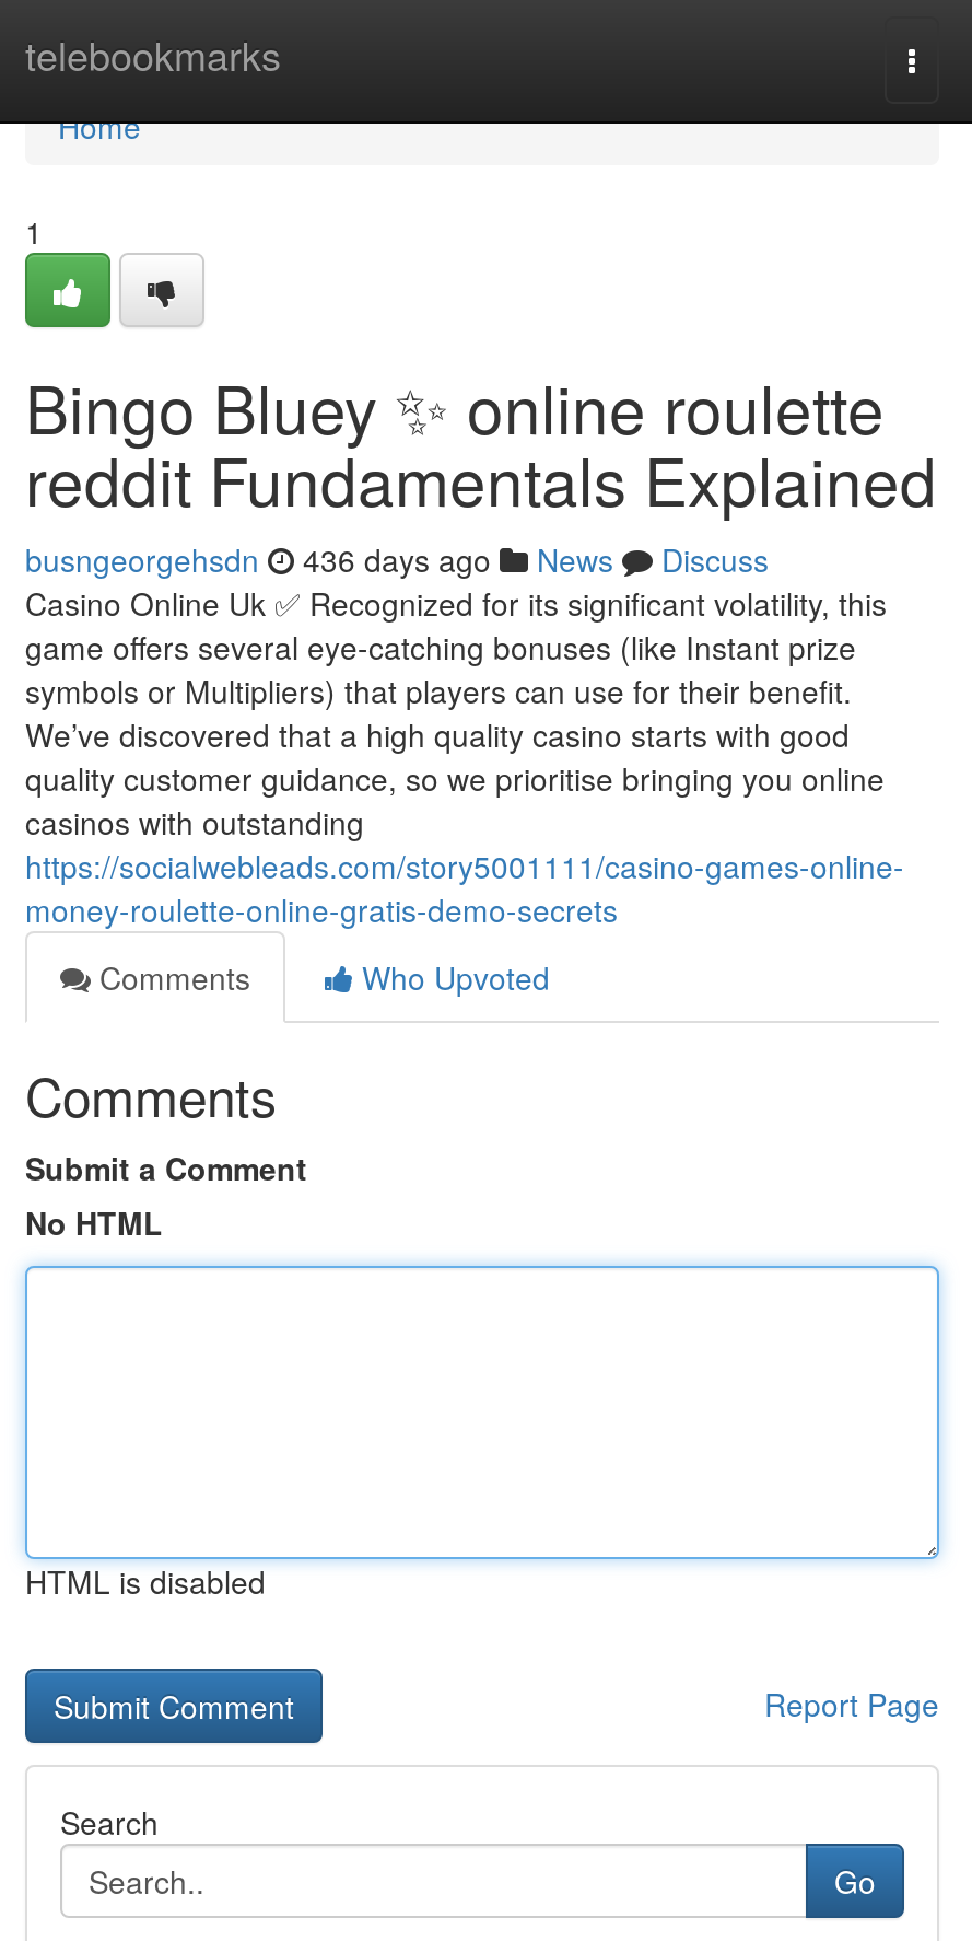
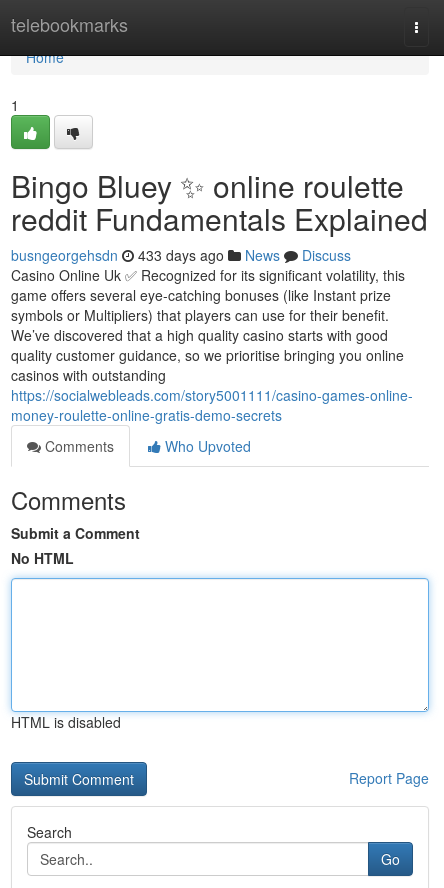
- busngeorgehsdn 436 days ago News Discuss
+ busngeorgehsdn 433 days ago News Discuss
